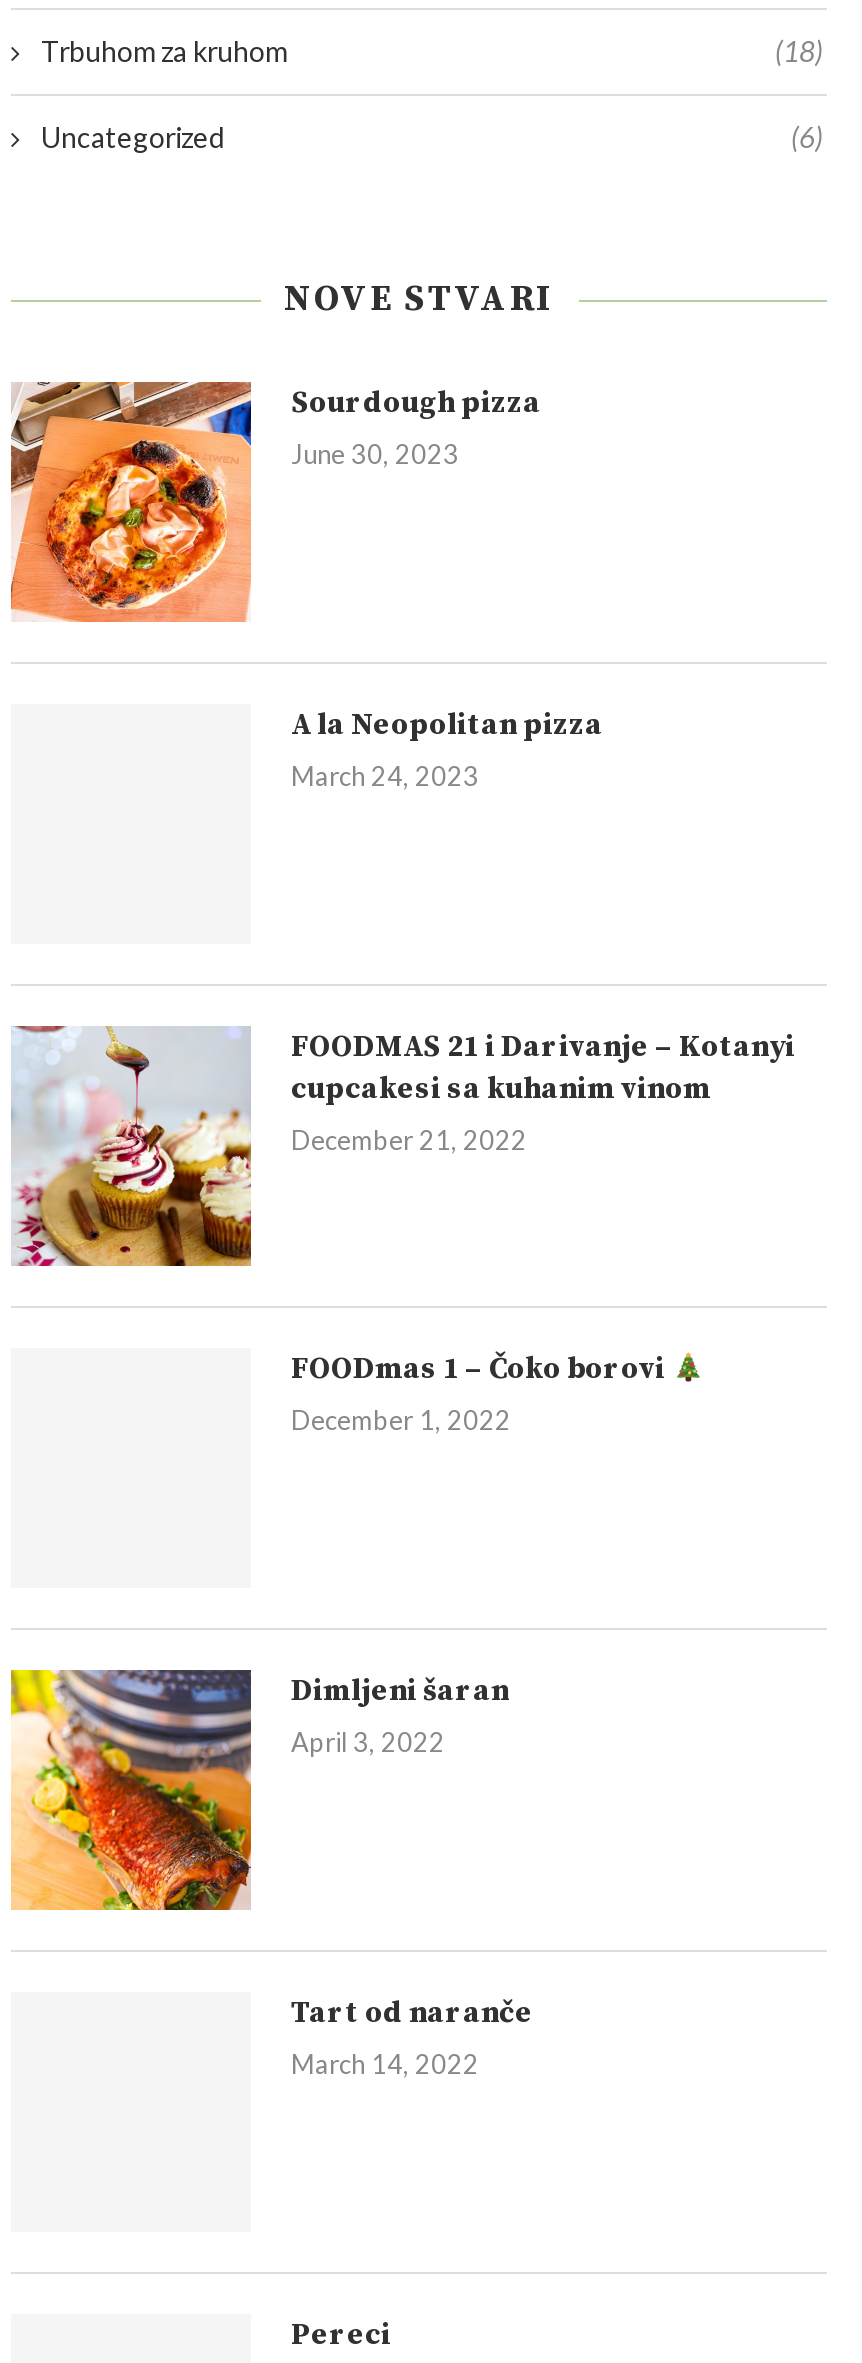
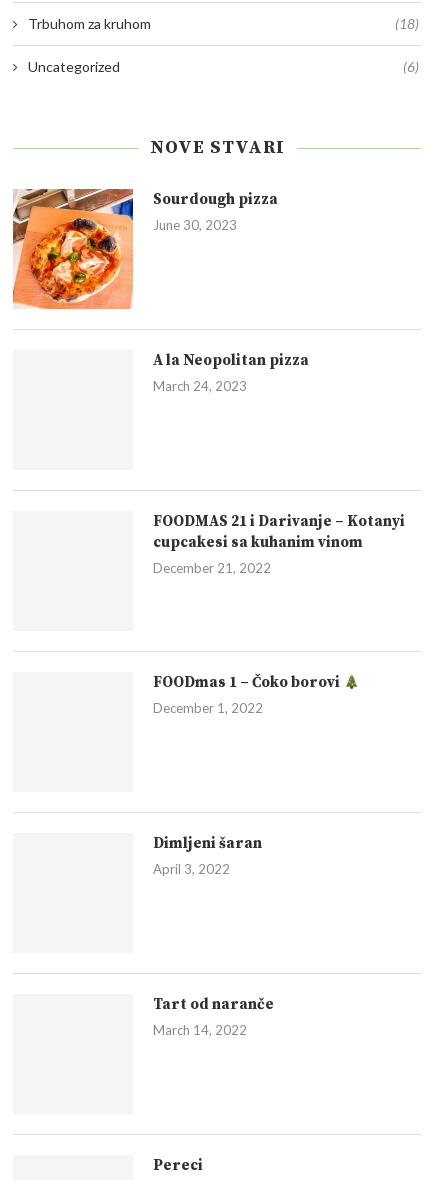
- [image]

- [image]
